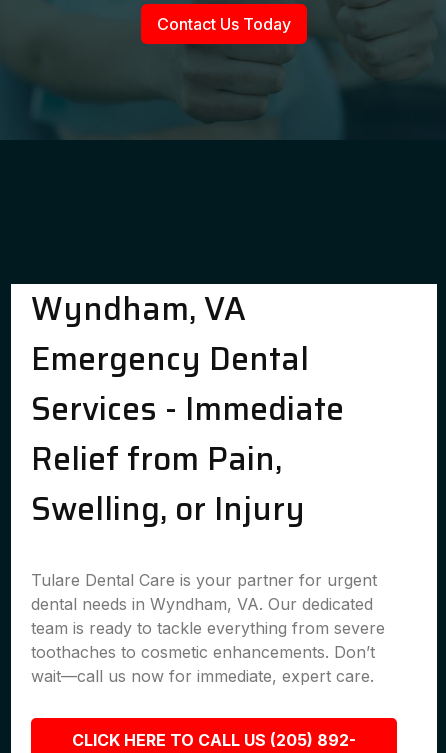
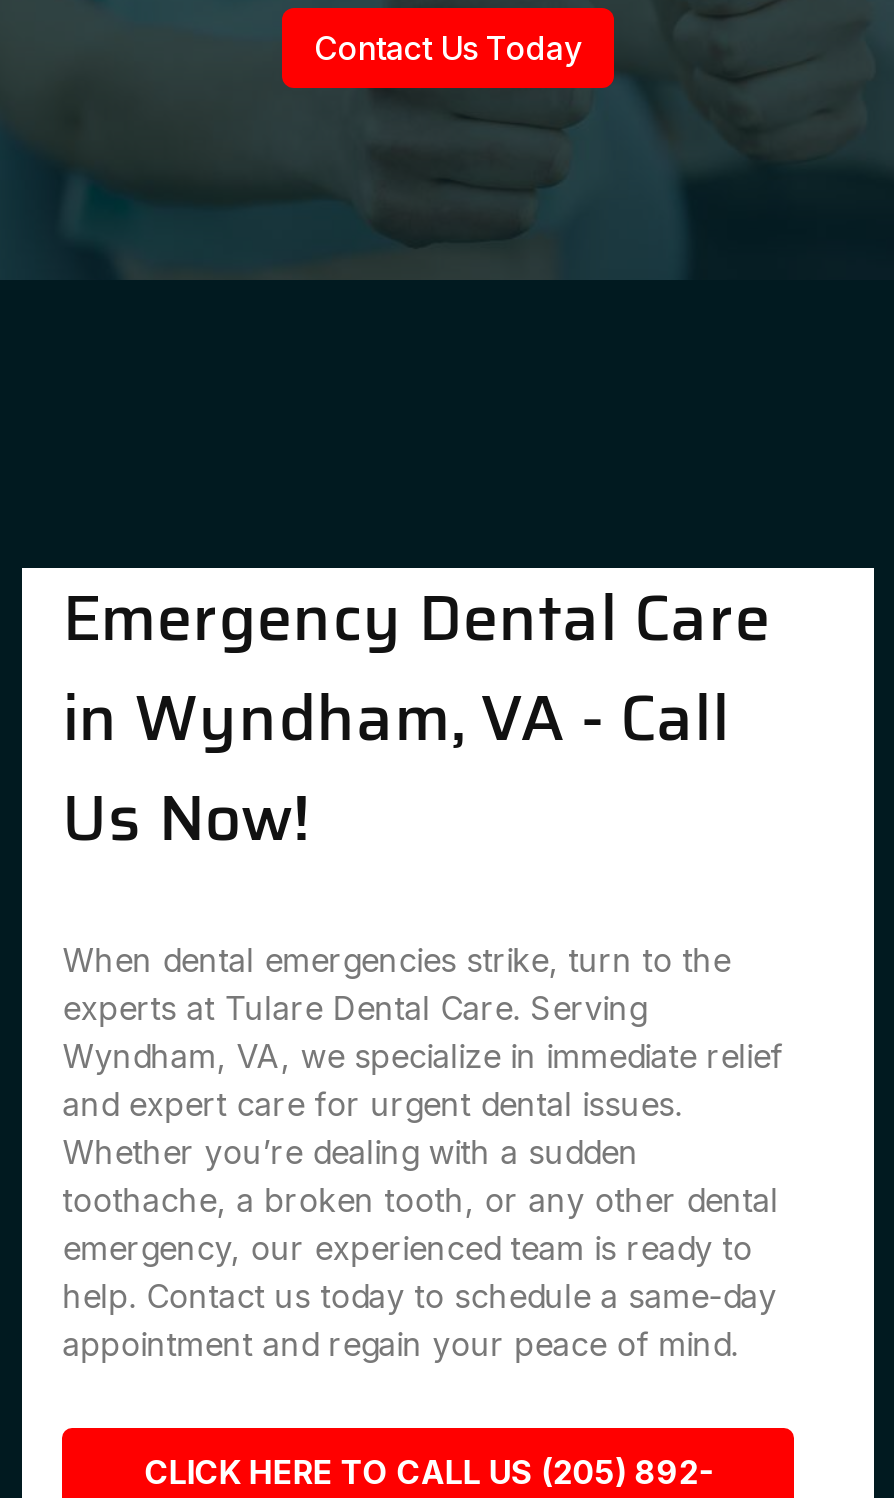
- Wyndham, VA
- Emergency Dental
- Services - Immediate
- Relief from Pain,
- Swelling, or Injury
+ Emergency Dental Care
+ in Wyndham, VA - Call
+ Us Now!

- Tulare Dental Care is your partner for urgent
- dental needs in Wyndham, VA. Our dedicated
- team is ready to tackle everything from severe
- toothaches to cosmetic enhancements. Don’t
- wait—call us now for immediate, expert care.
+ When dental emergencies strike, turn to the
+ experts at Tulare Dental Care. Serving
+ Wyndham, VA, we specialize in immediate relief
+ and expert care for urgent dental issues.
+ Whether you’re dealing with a sudden
+ toothache, a broken tooth, or any other dental
+ emergency, our experienced team is ready to
+ help. Contact us today to schedule a same-day
+ appointment and regain your peace of mind.
